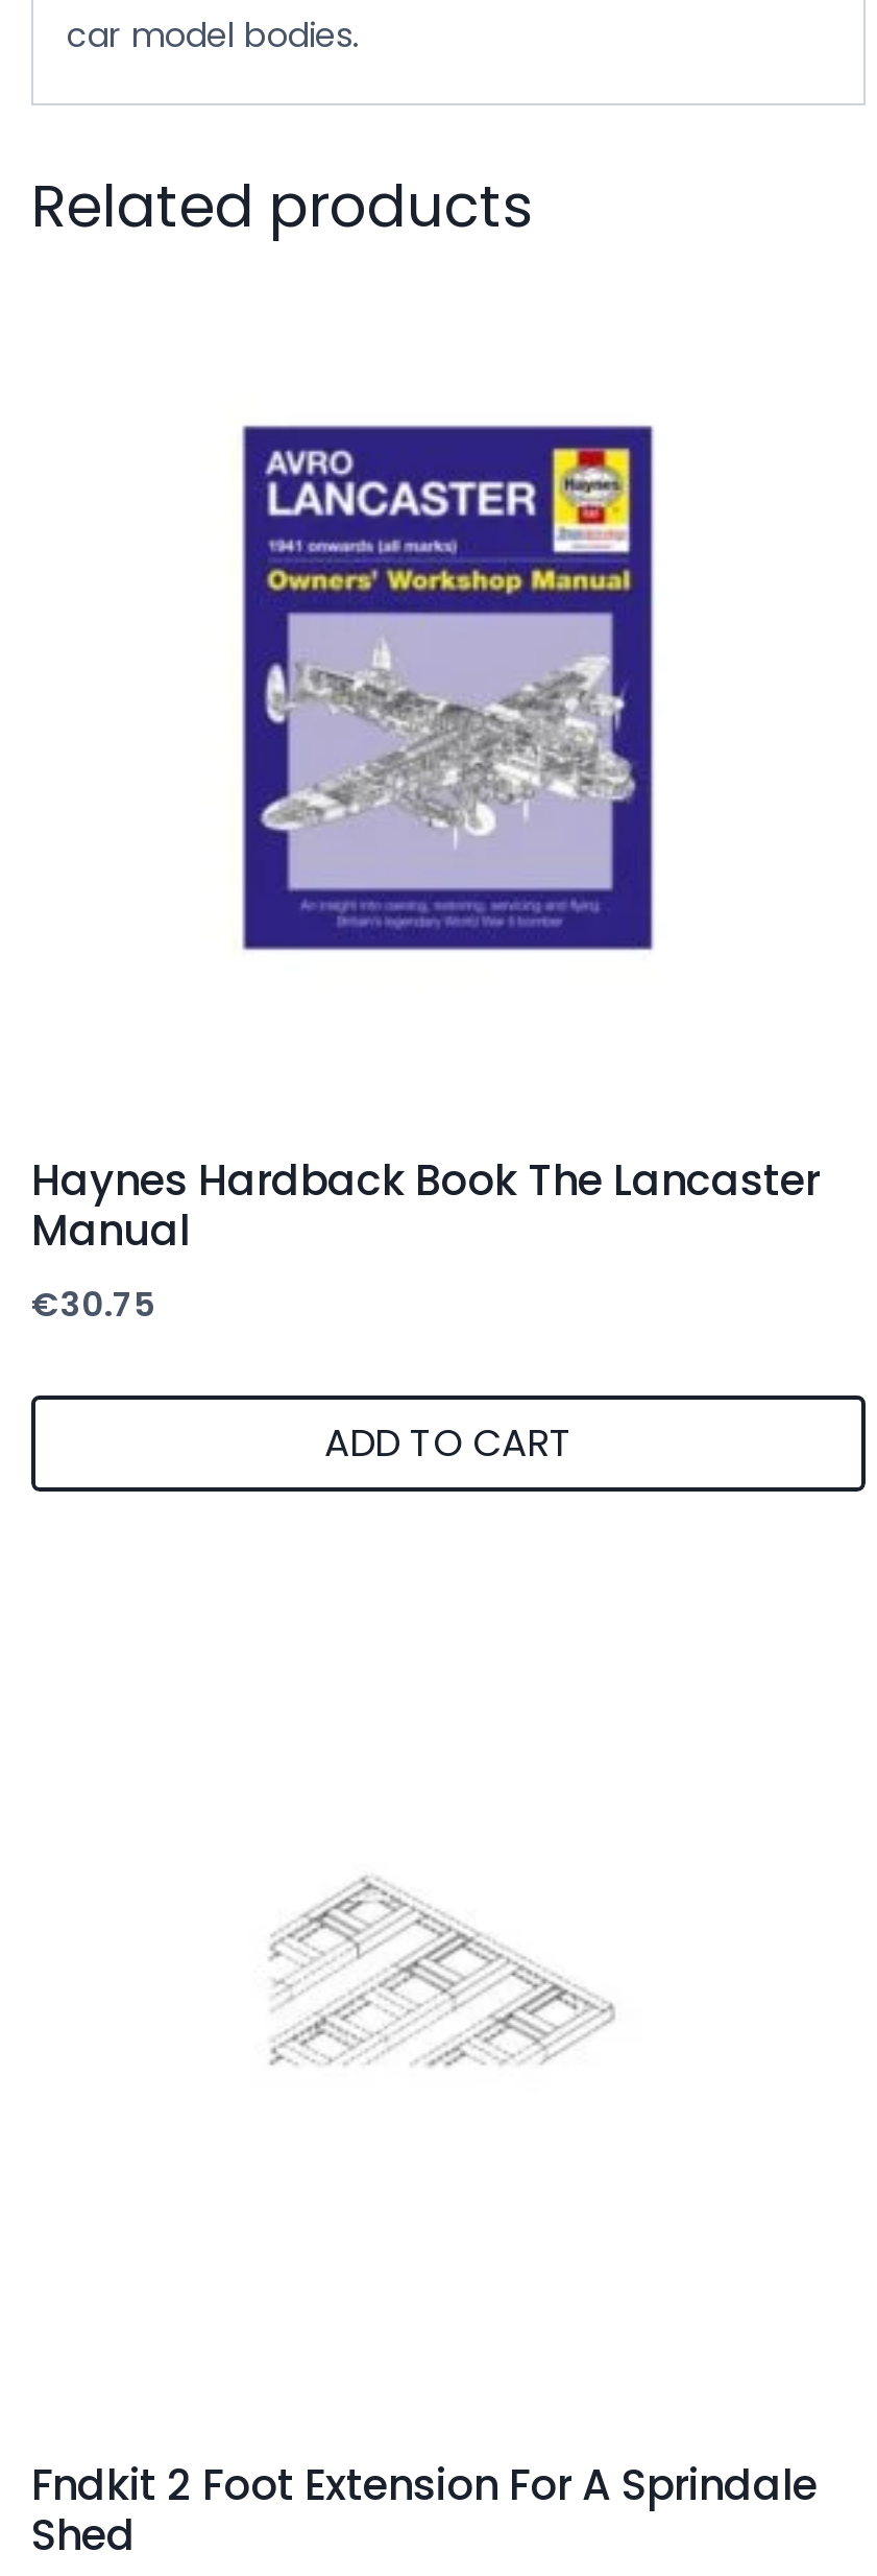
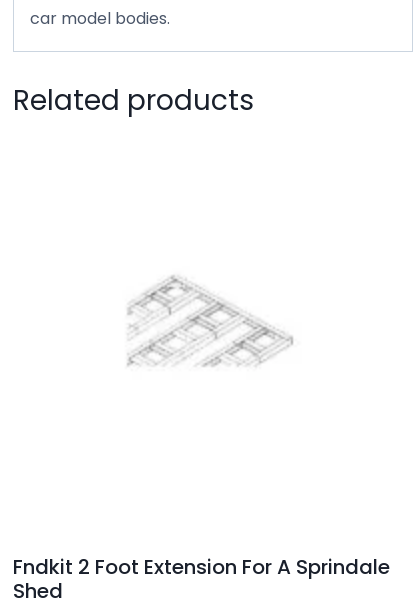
- [image]

- Haynes Hardback Book The Lancaster
- Manual
- €30.75
- ADD TO CART
